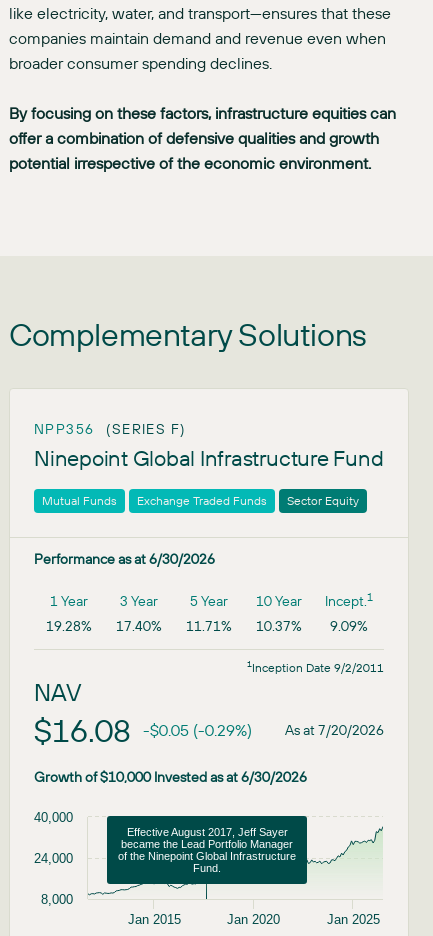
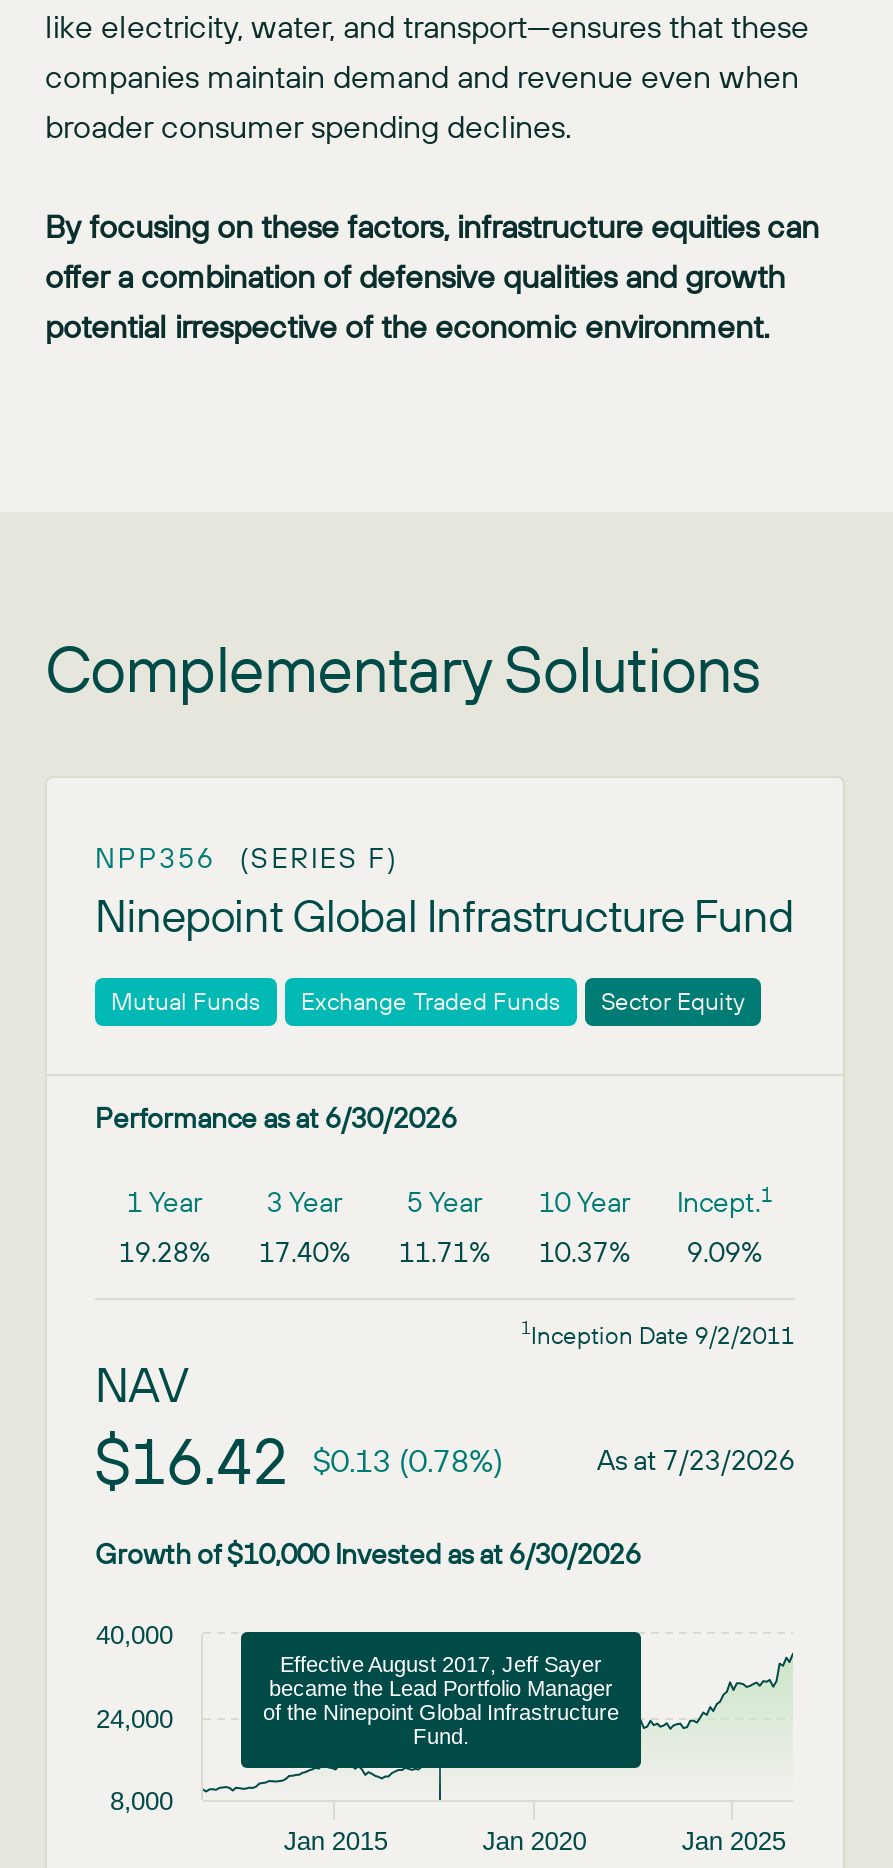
- $16.08 -$0.05 (-0.29%)
+ $16.42 $0.13 (0.78%)

- As at 7/20/2026
+ As at 7/23/2026
